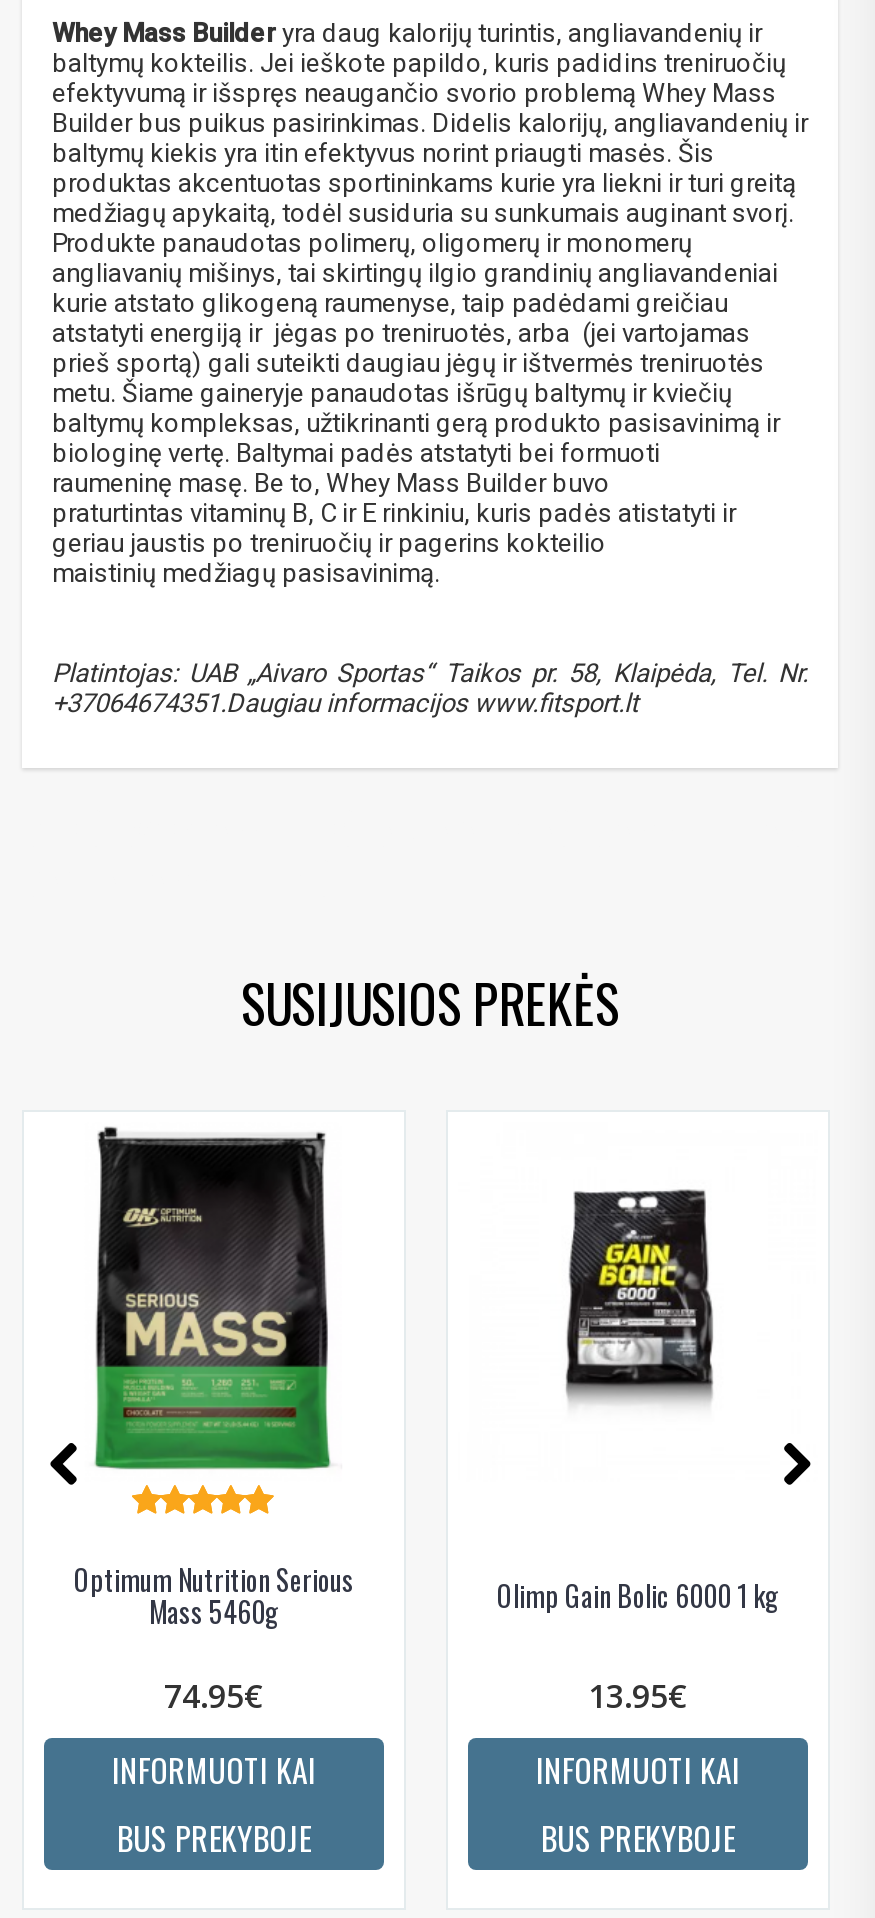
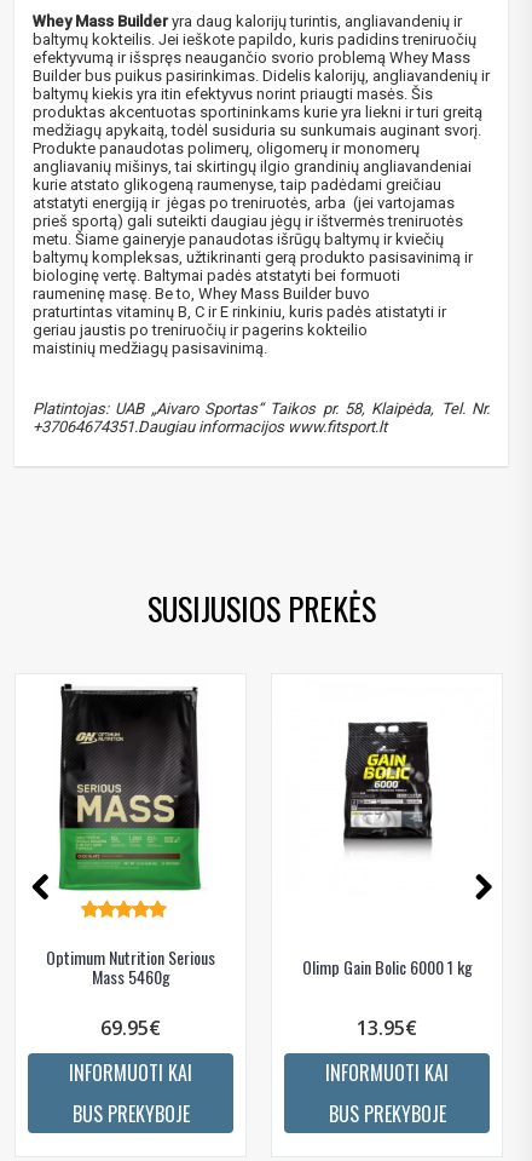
- 74.95€
+ 69.95€
